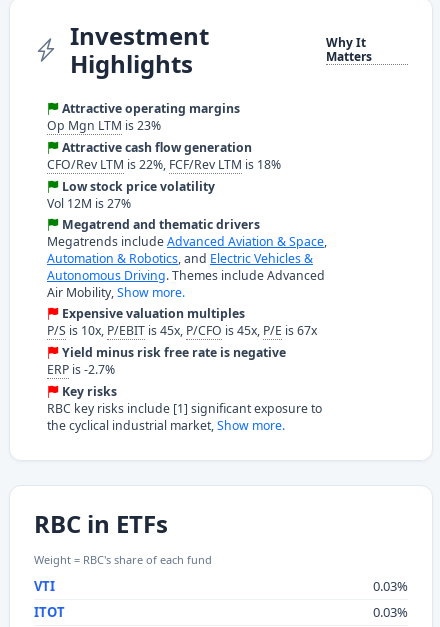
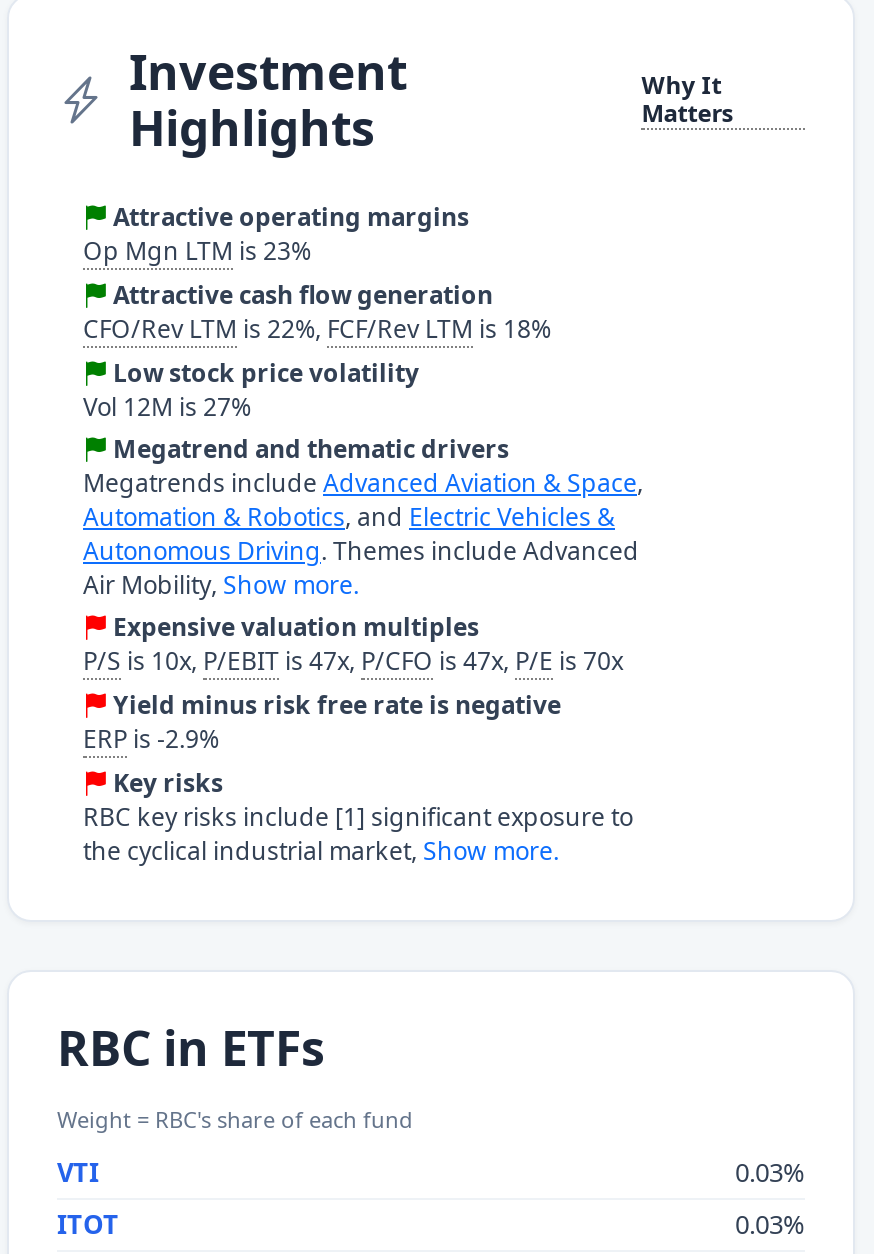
- P/S is 10x, P/EBIT is 45x, P/CFO is 45x, P/E is 67x
+ P/S is 10x, P/EBIT is 47x, P/CFO is 47x, P/E is 70x

- ERP is -2.7%
+ ERP is -2.9%
